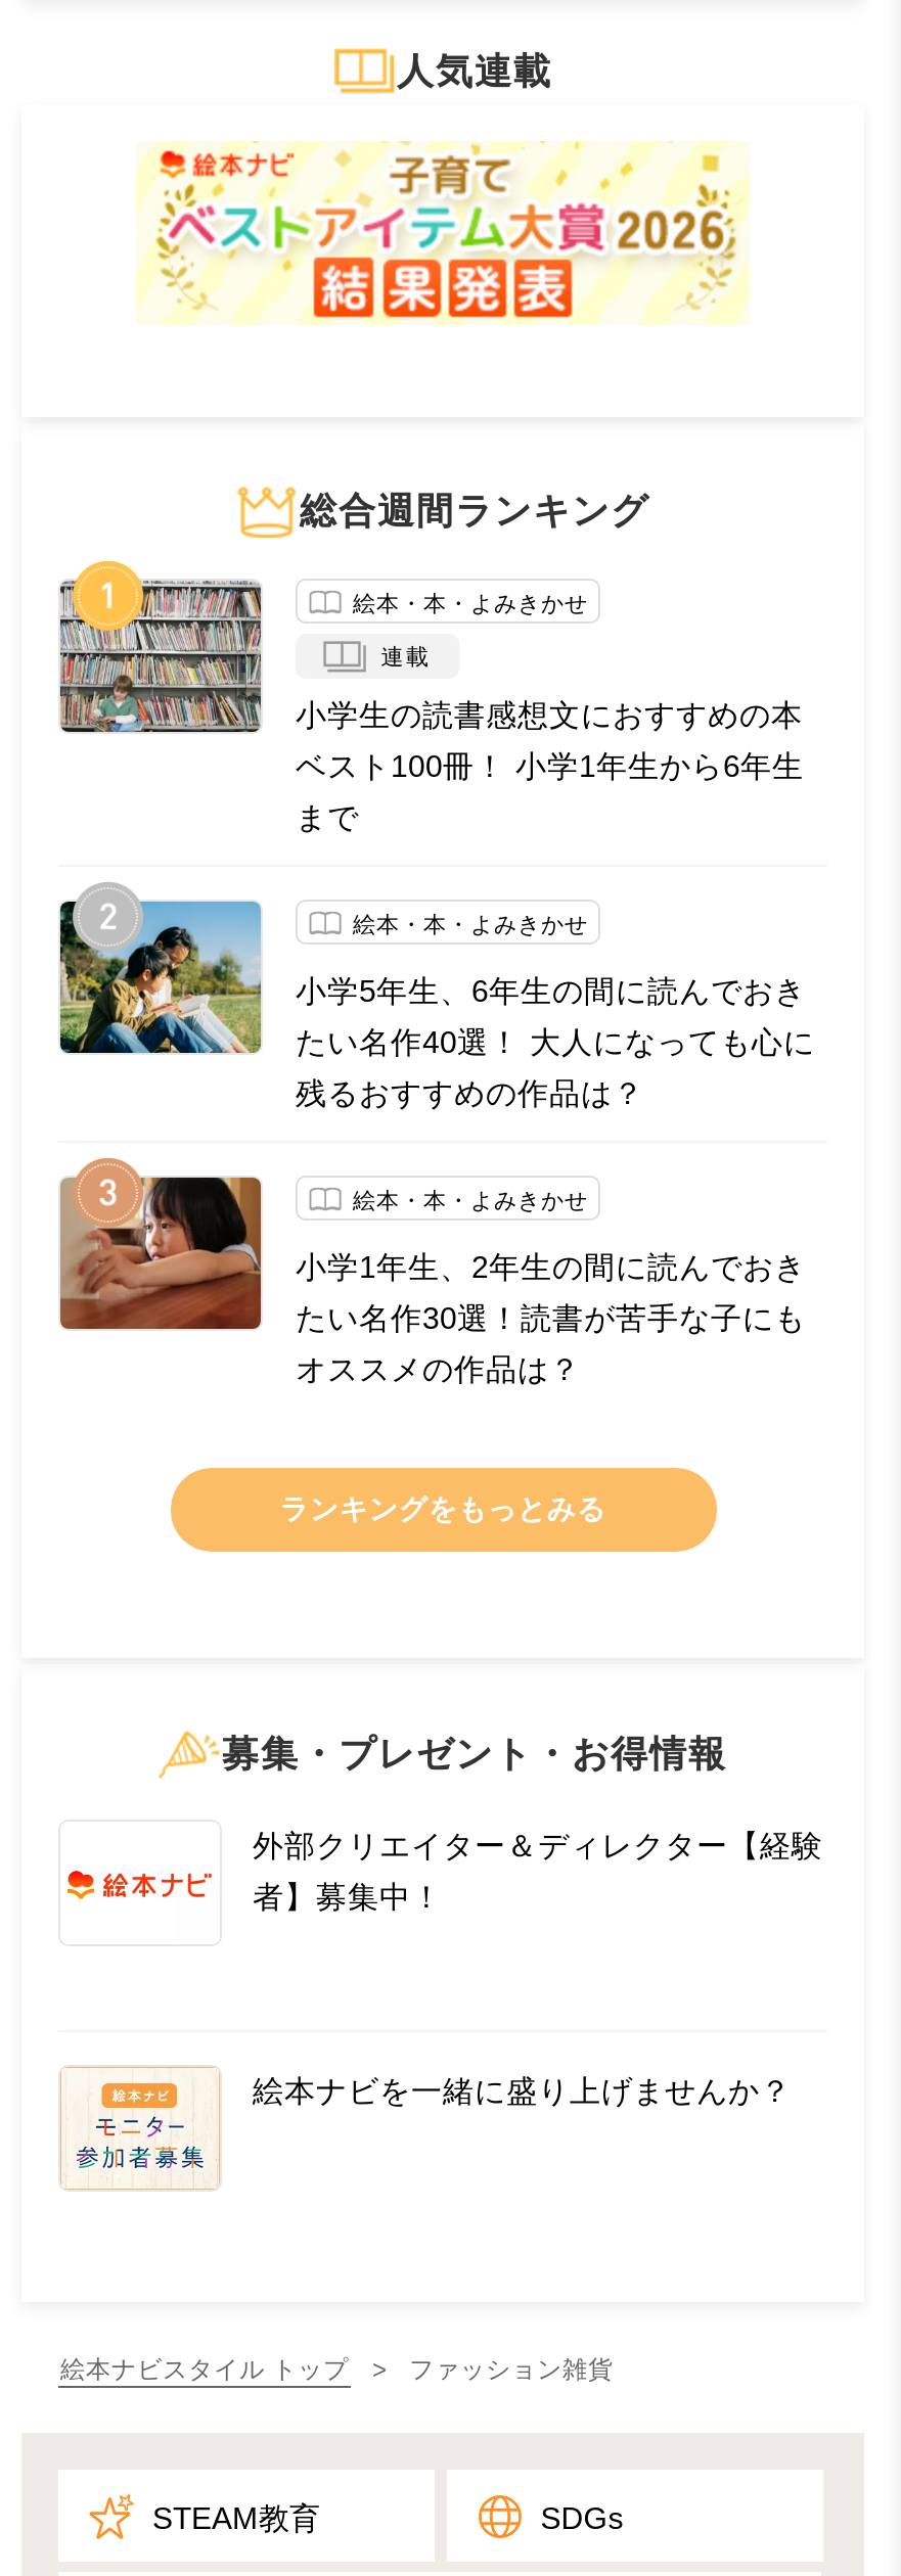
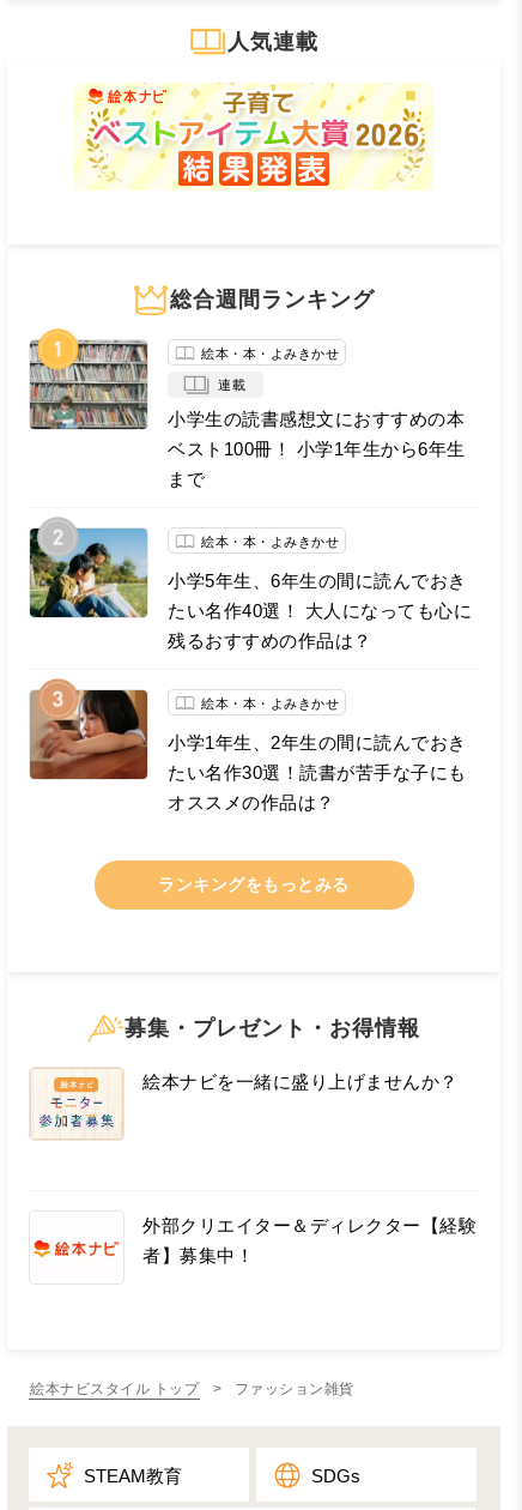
moved down: 外部クリエイター＆ディレクター【経験 | 者】募集中！

moved up: [image] | 絵本ナビを一緒に盛り上げませんか？
